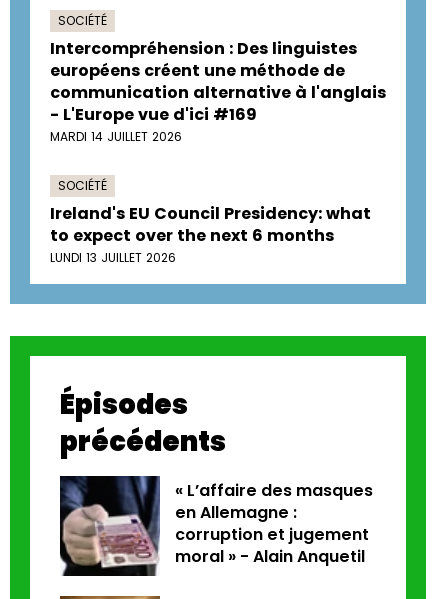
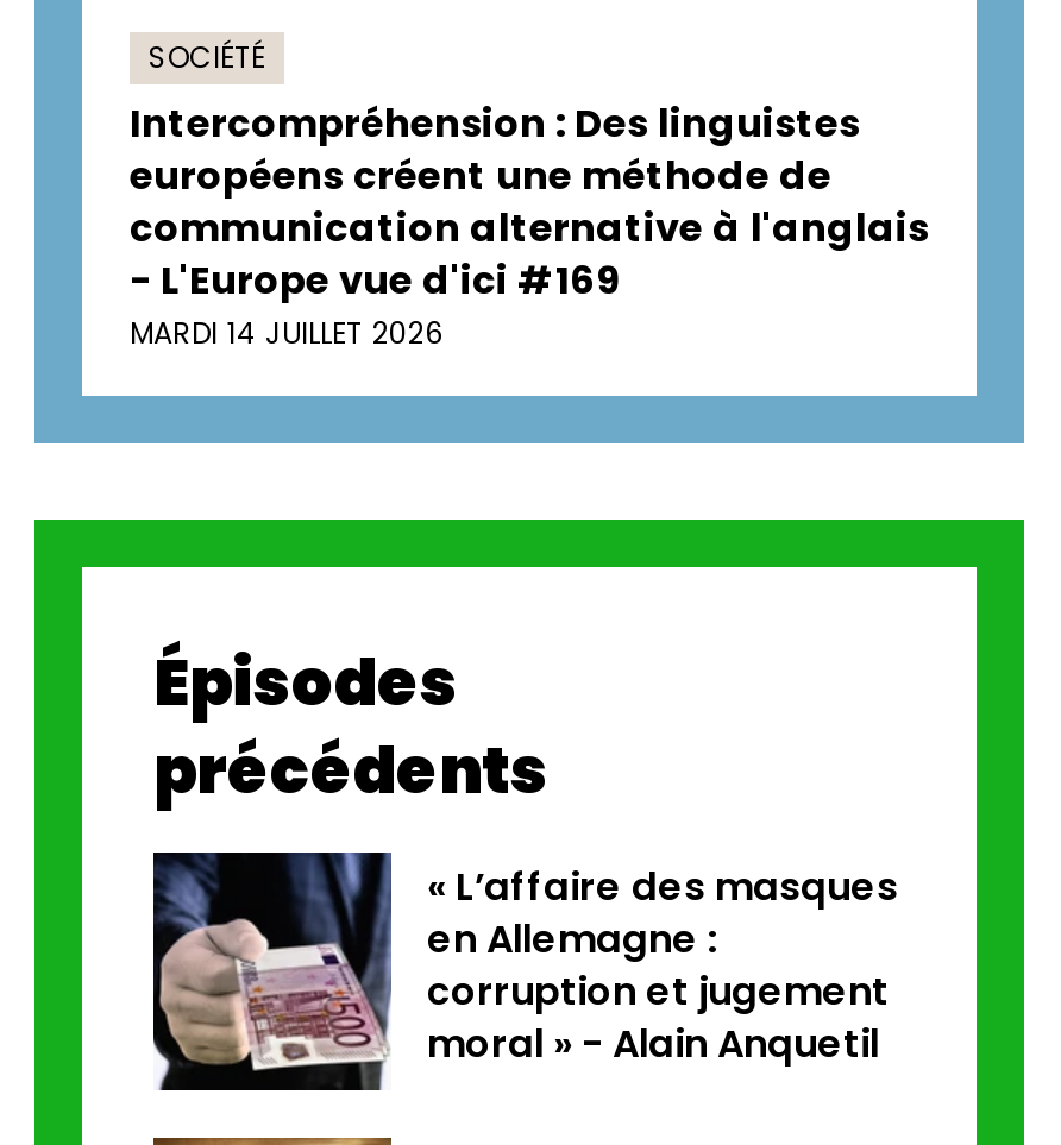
- SOCIÉTÉ
- Ireland's EU Council Presidency: what
- to expect over the next 6 months
- LUNDI 13 JUILLET 2026
